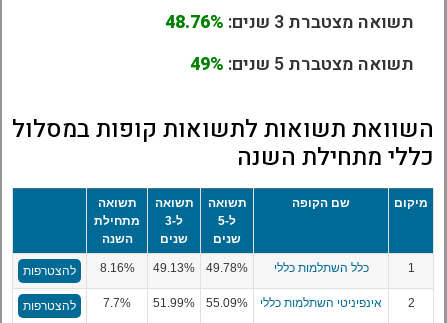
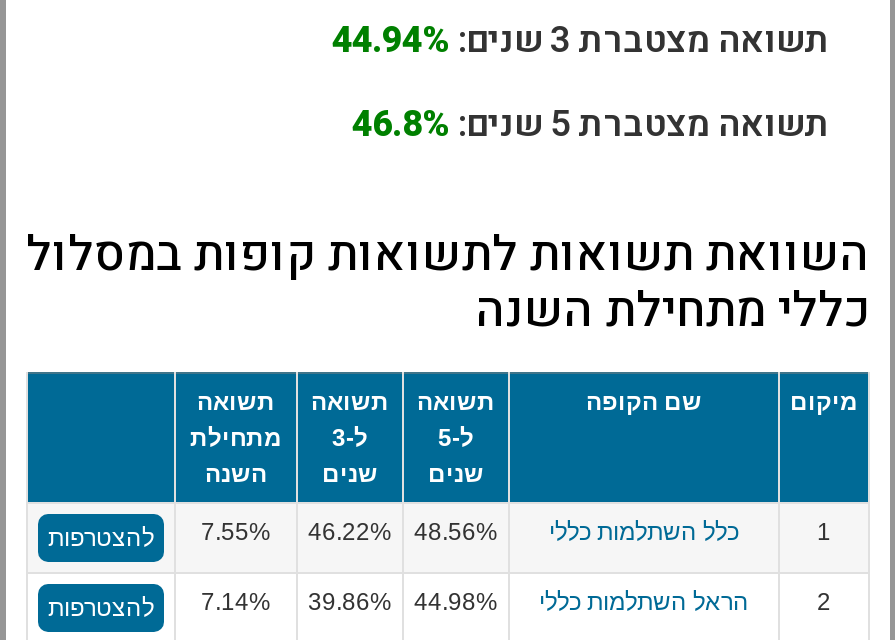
- 48.76%
+ 44.94%

- 49%
+ 46.8%

- 8.16%
+ 7.55%

- 49.13%
+ 46.22%

- 49.78%
+ 48.56%

- 7.7%
+ 7.14%

- 51.99%
+ 39.86%

- 55.09%
+ 44.98%

- אינפיניטי השתלמות כללי
+ הראל השתלמות כללי
